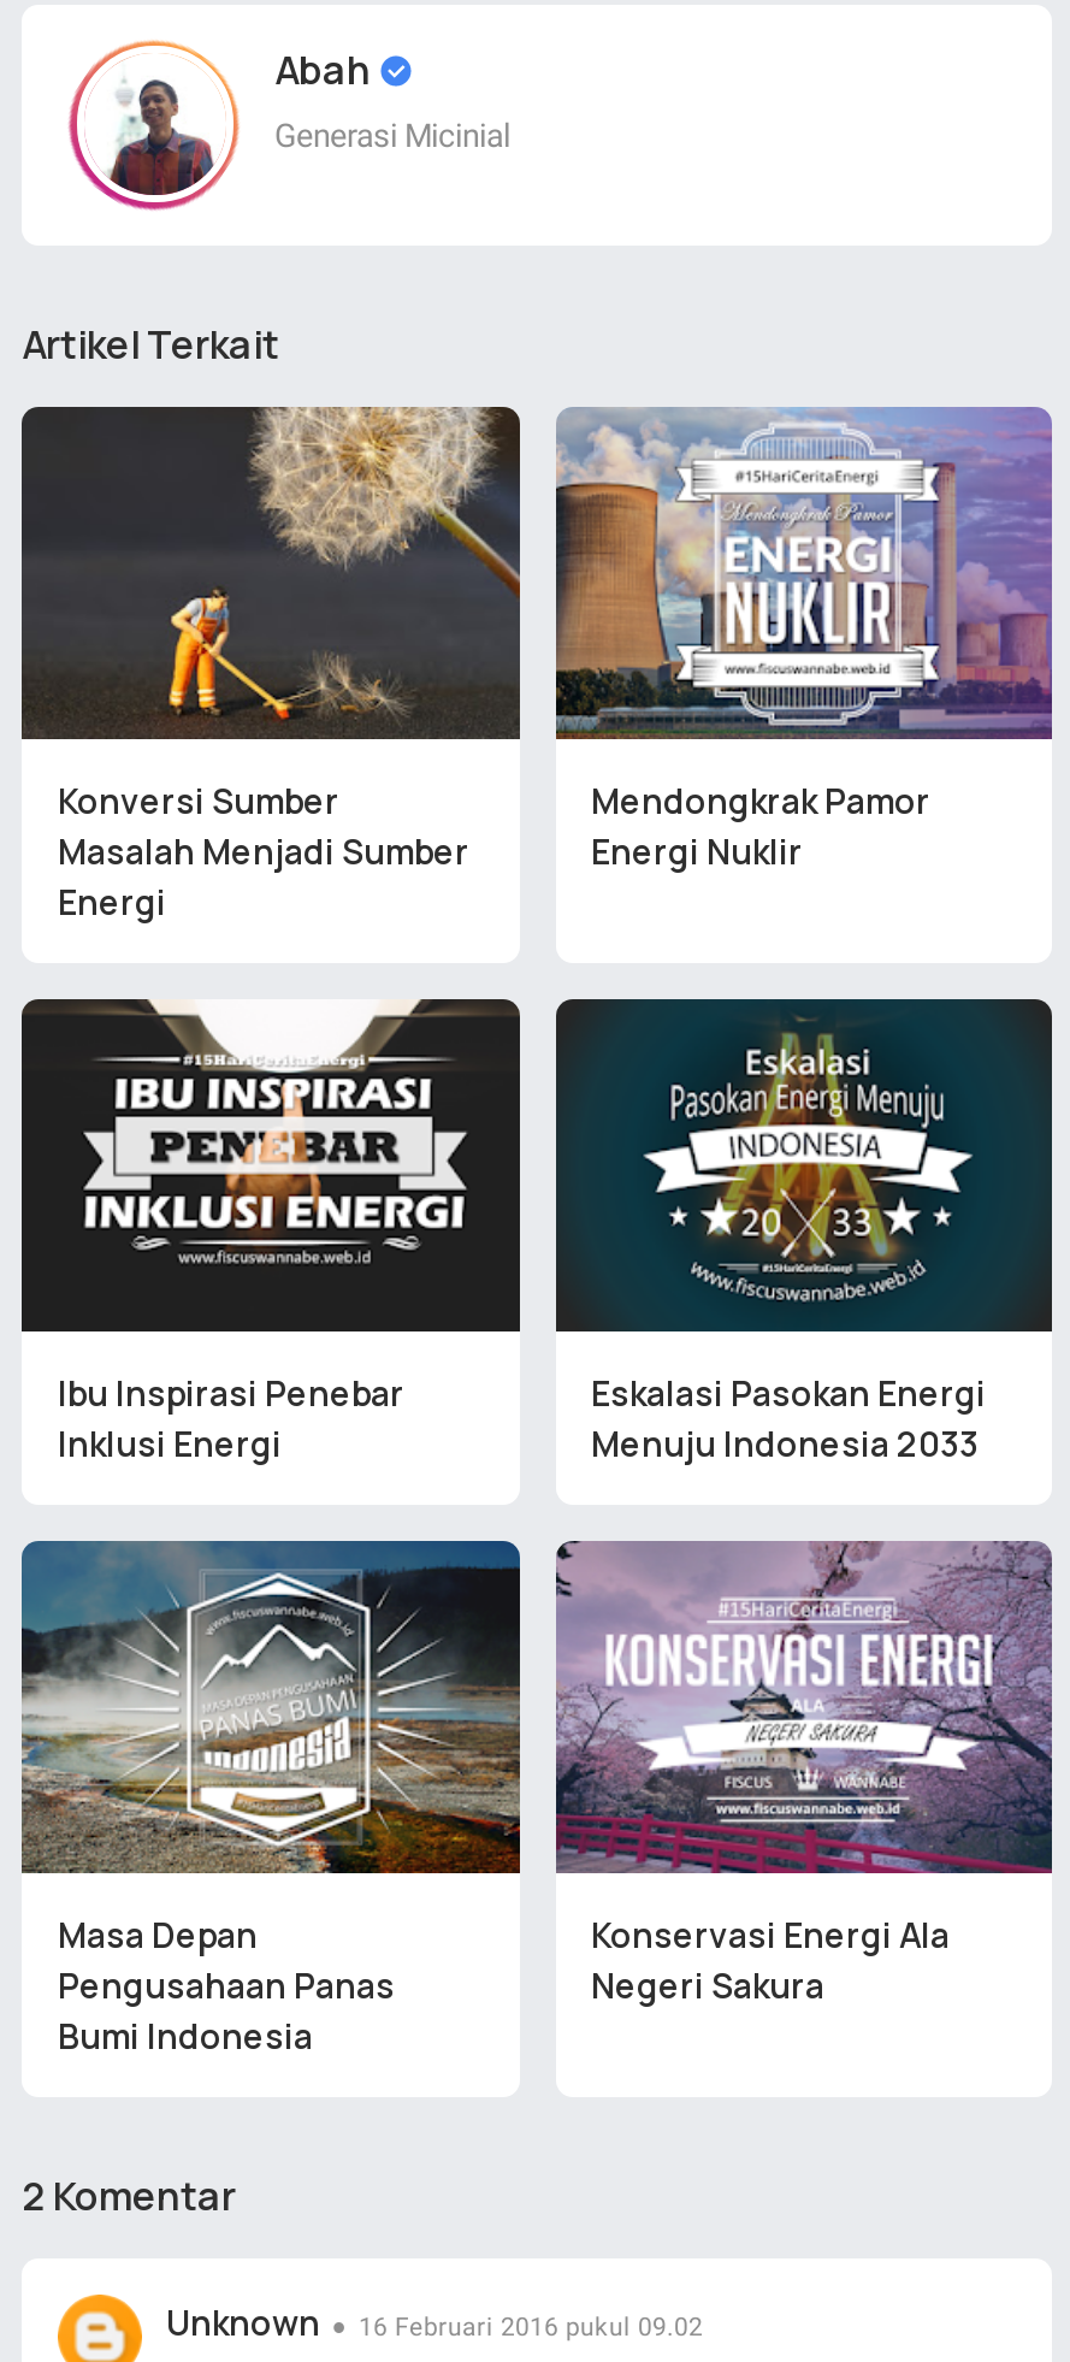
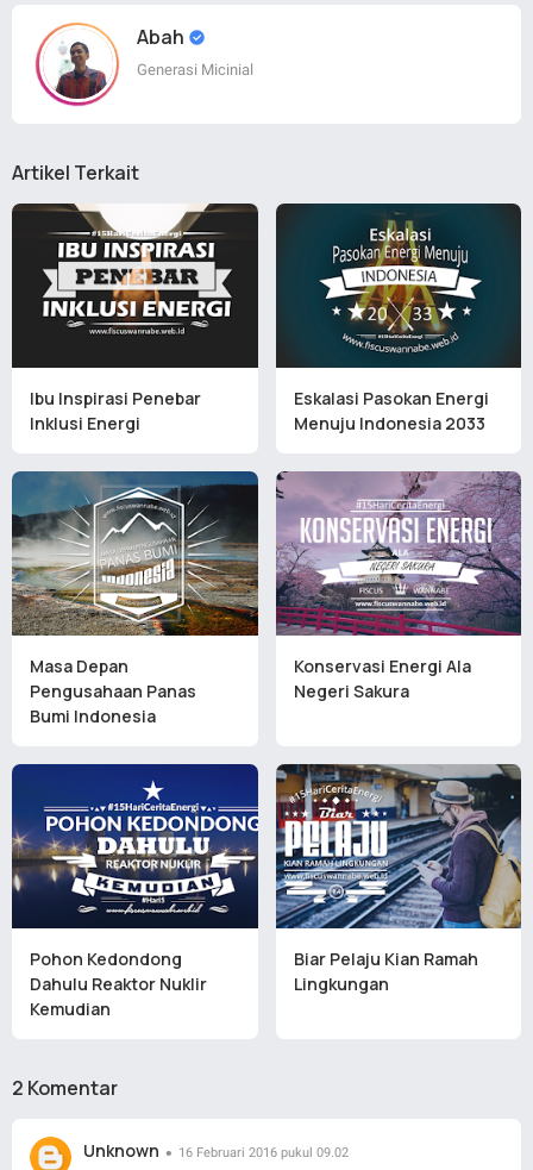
- [image]
- Konversi Sumber
- Masalah Menjadi Sumber
- Energi

- [image]
- Mendongkrak Pamor
- Energi Nuklir

moved up: [image] | Ibu Inspirasi Penebar | Inklusi Energi | ... | Konservasi Energi Ala | Negeri Sakura

moved up: [image]

+ [image]
+ Pohon Kedondong
+ Dahulu Reaktor Nuklir
+ Kemudian

+ [image]
+ Biar Pelaju Kian Ramah
+ Lingkungan
